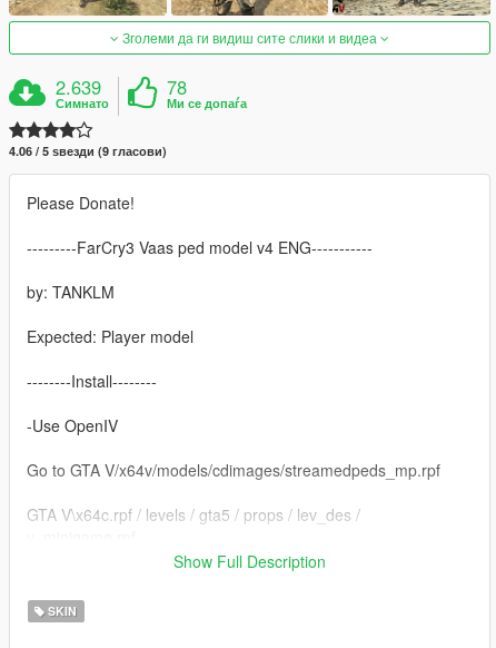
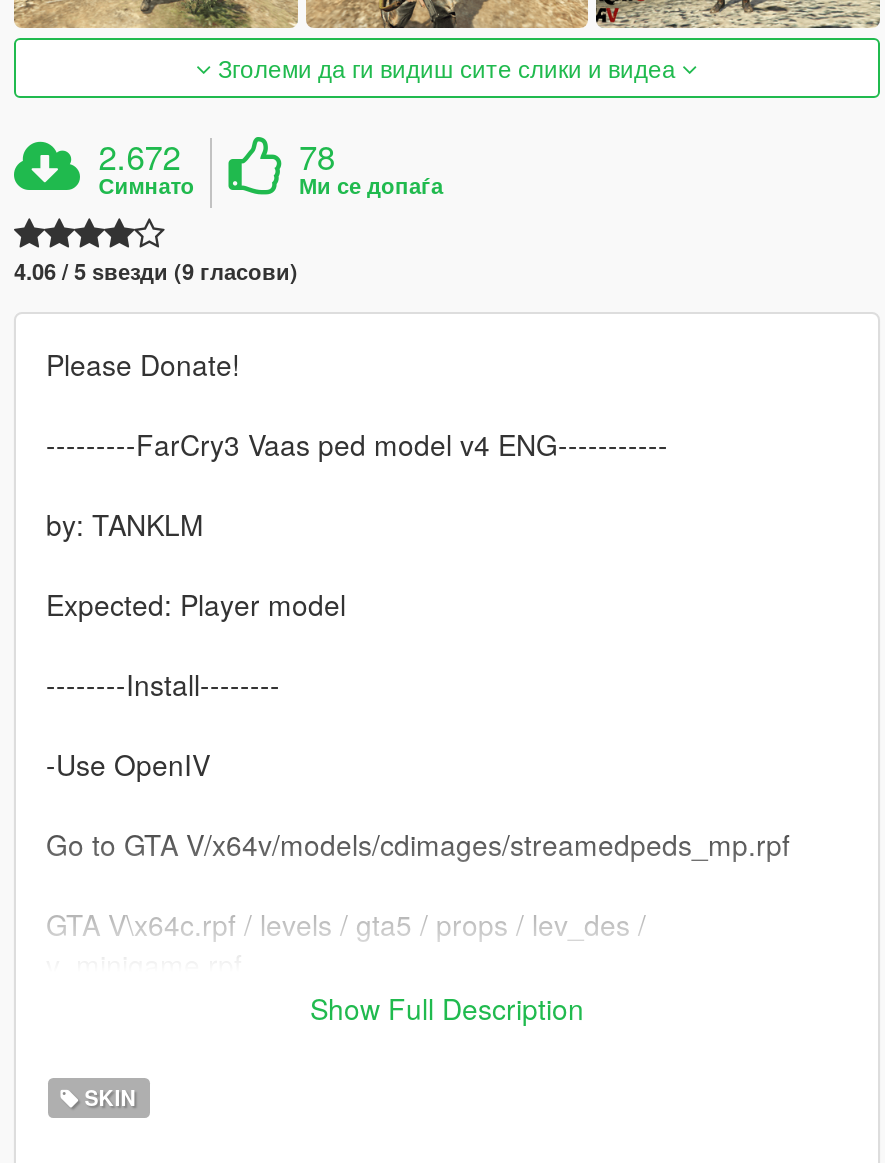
- 2.639
+ 2.672
